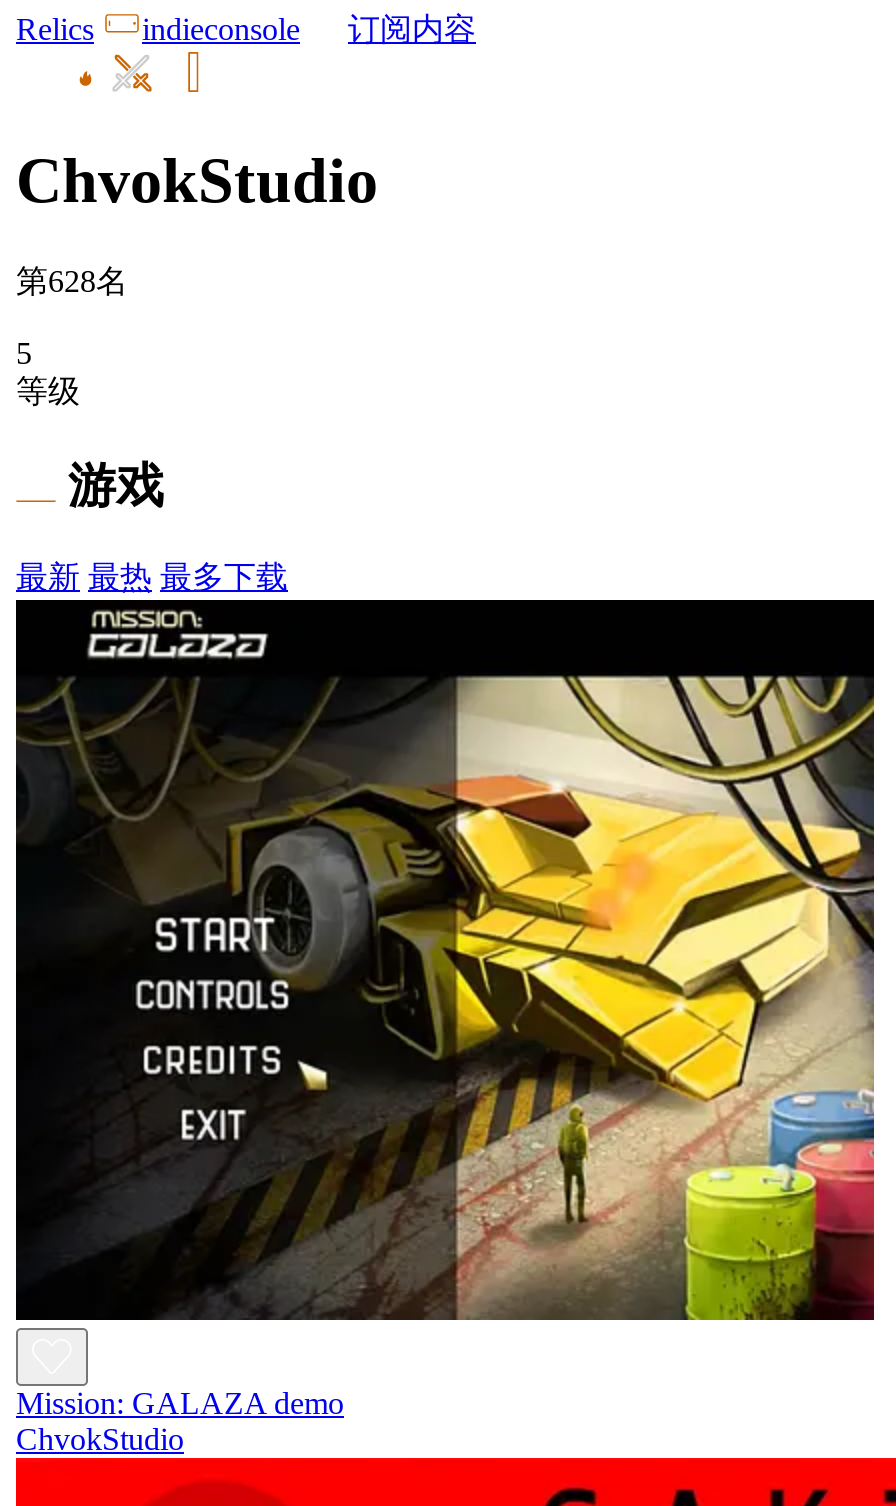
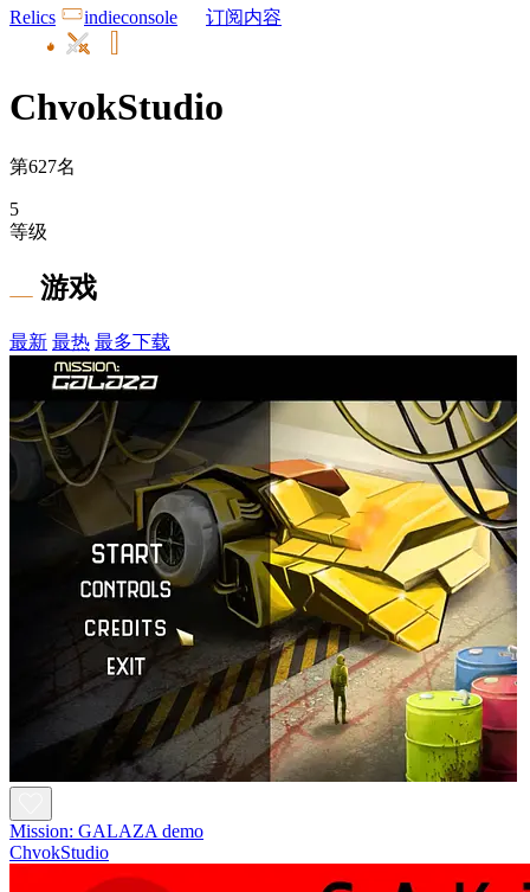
- 第628名
+ 第627名
